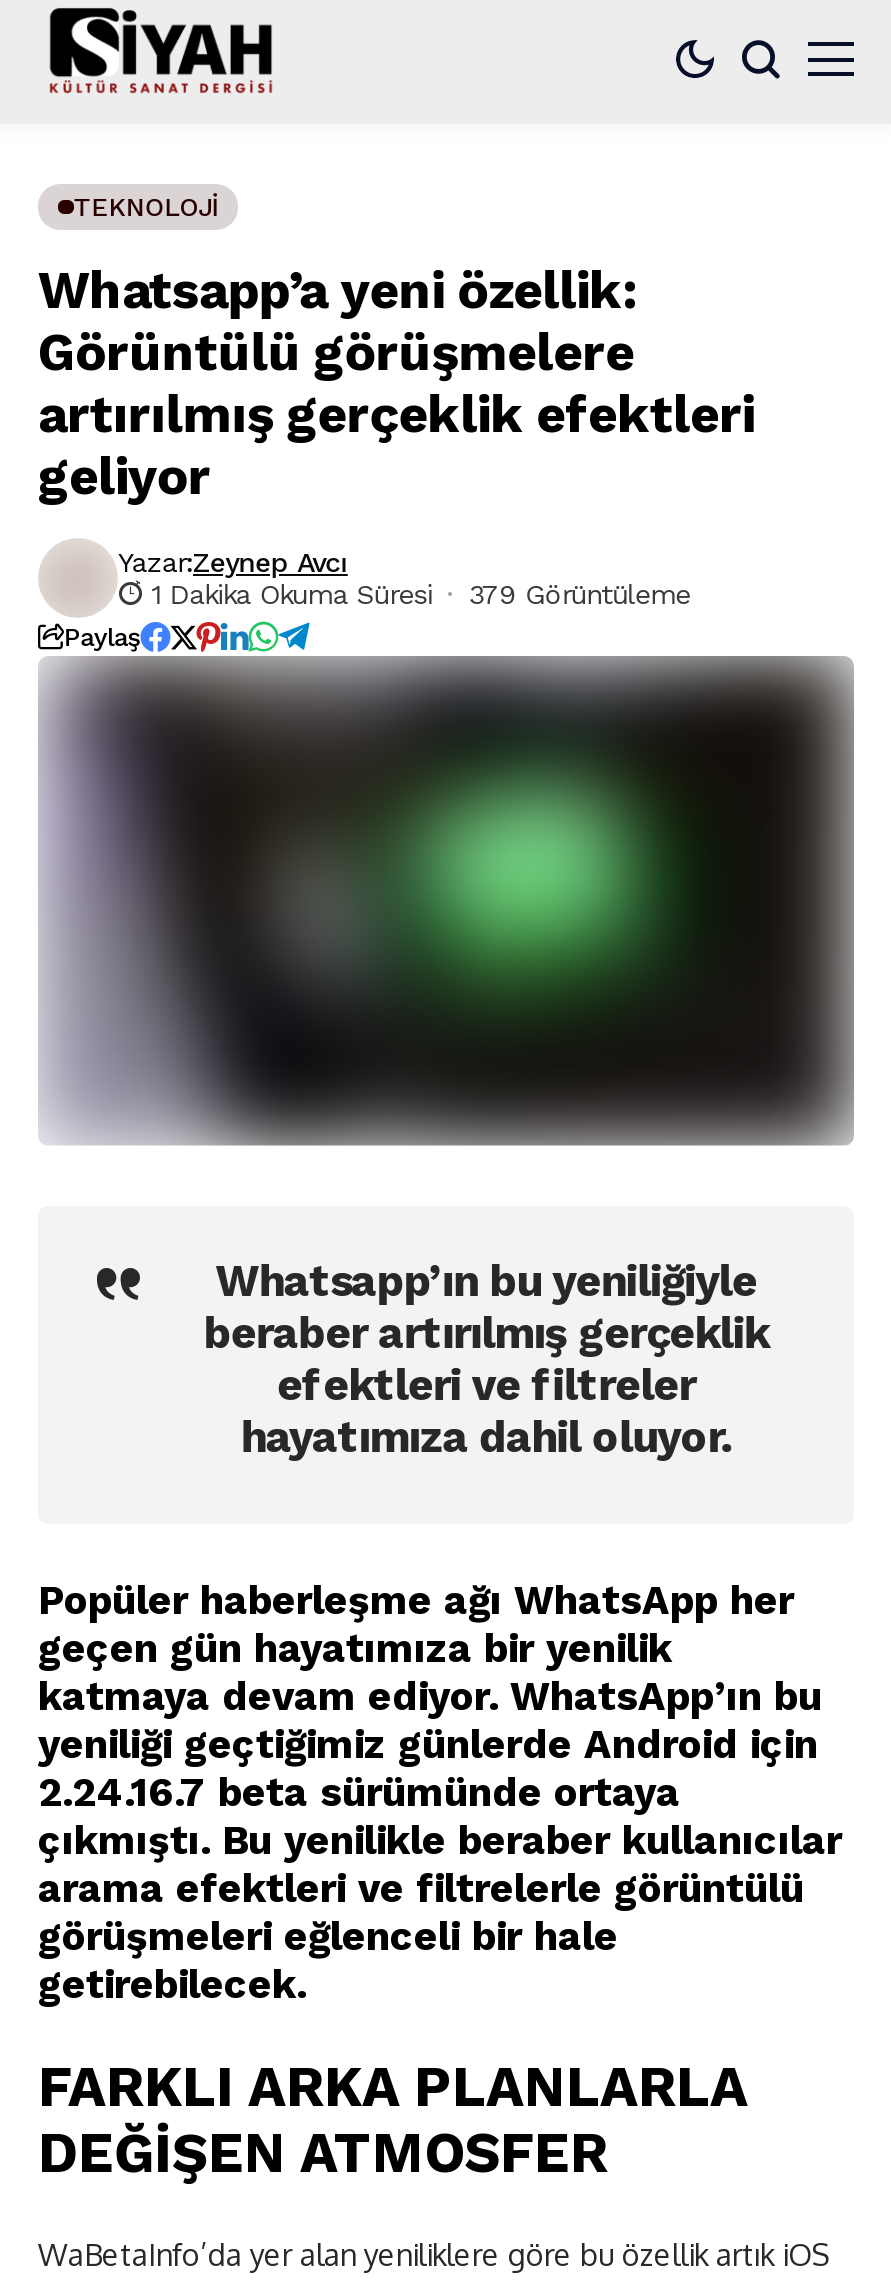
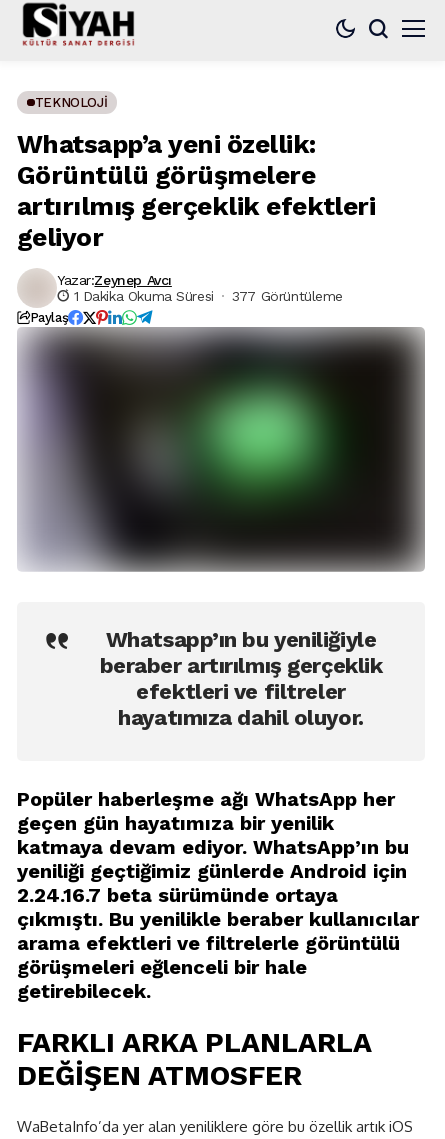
- 1 Dakika Okuma Süresi 379 Görüntüleme
+ 1 Dakika Okuma Süresi 377 Görüntüleme
